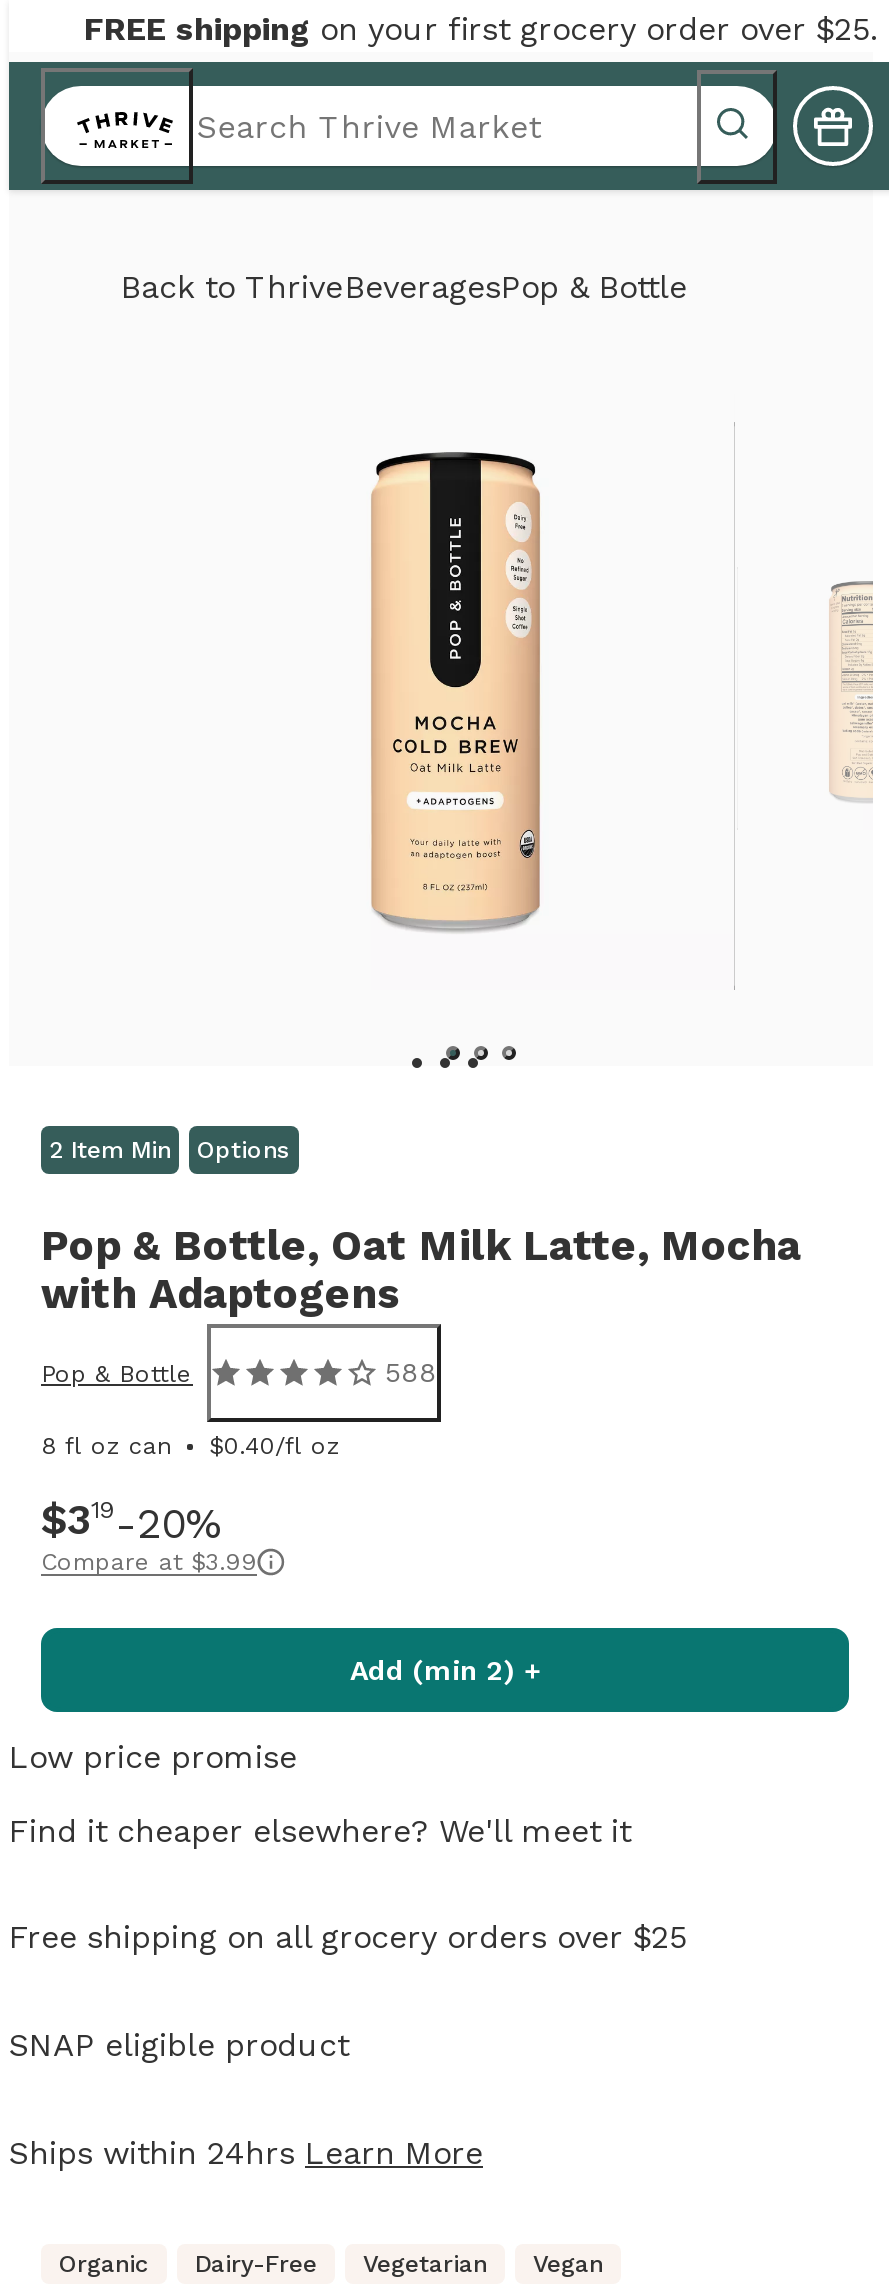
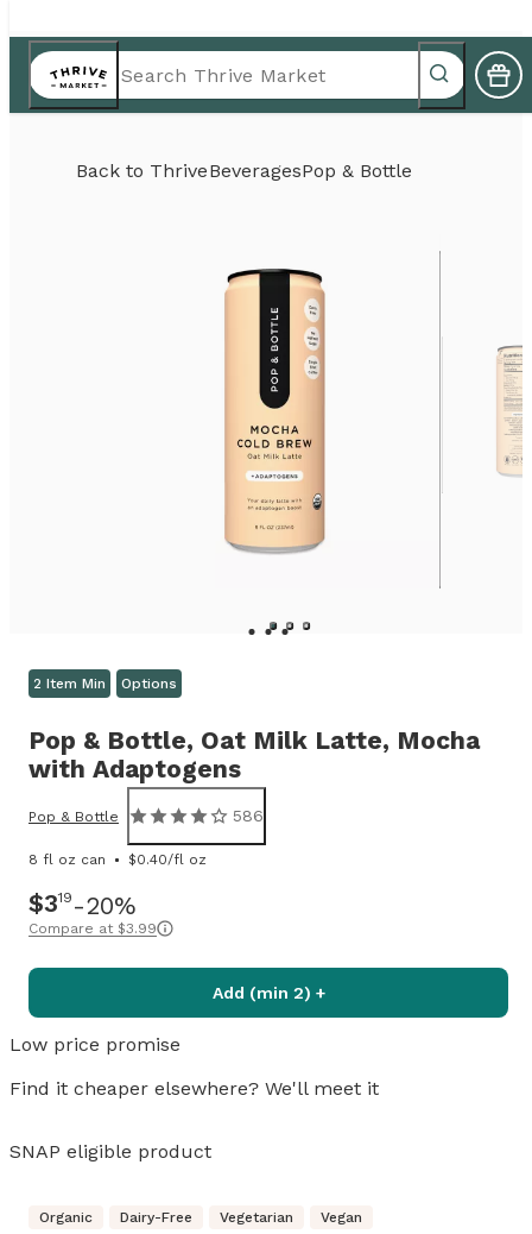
- FREE shipping on your first grocery order over $25.

- 588
+ 586

- Free shipping on all grocery orders over $25

- Ships within 24hrs Learn More
